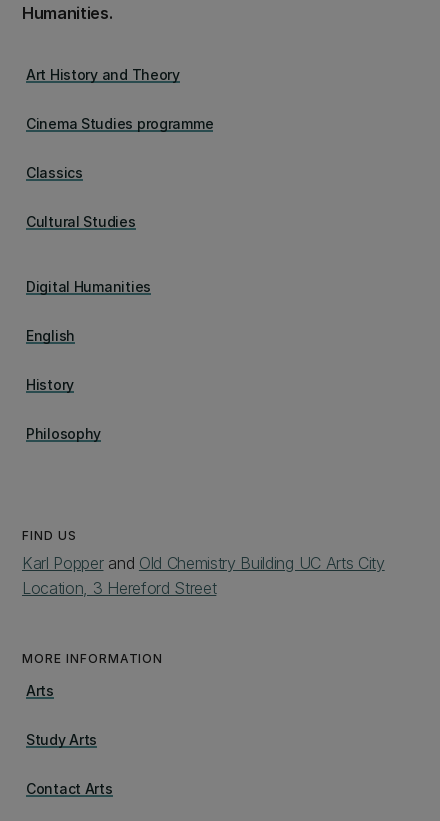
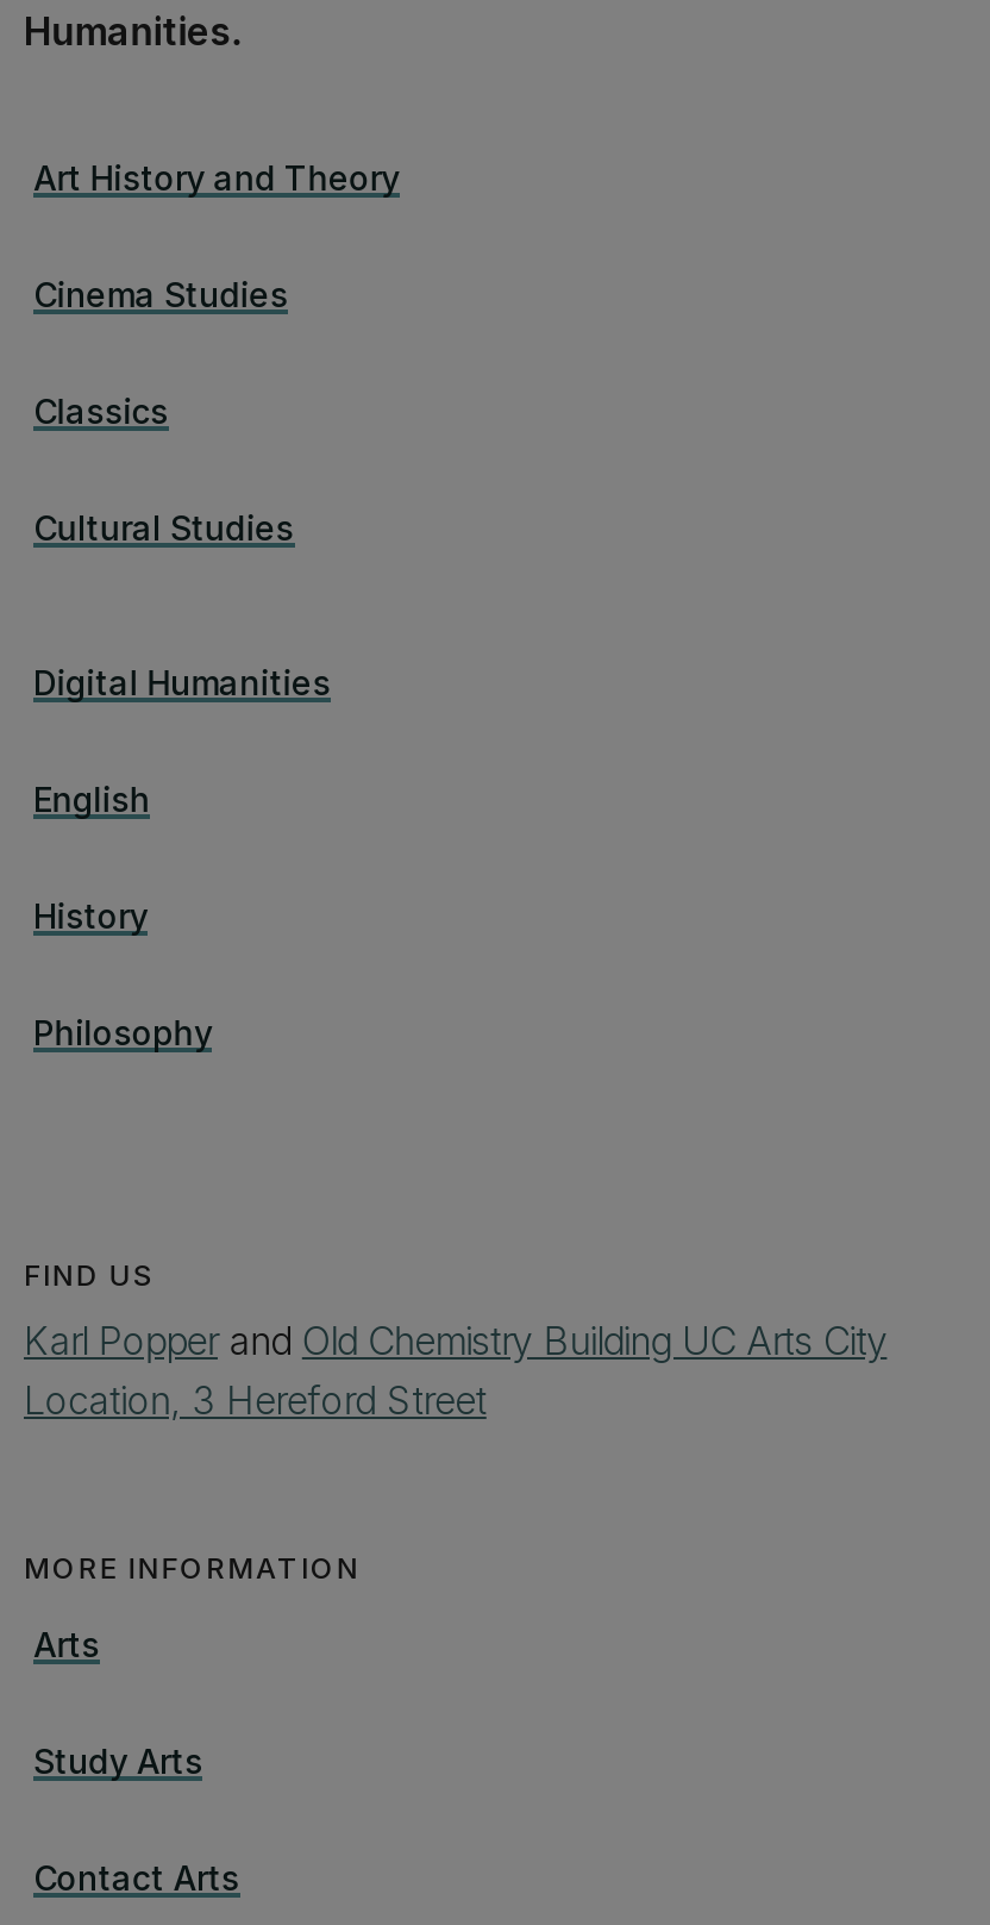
- Cinema Studies programme
+ Cinema Studies
